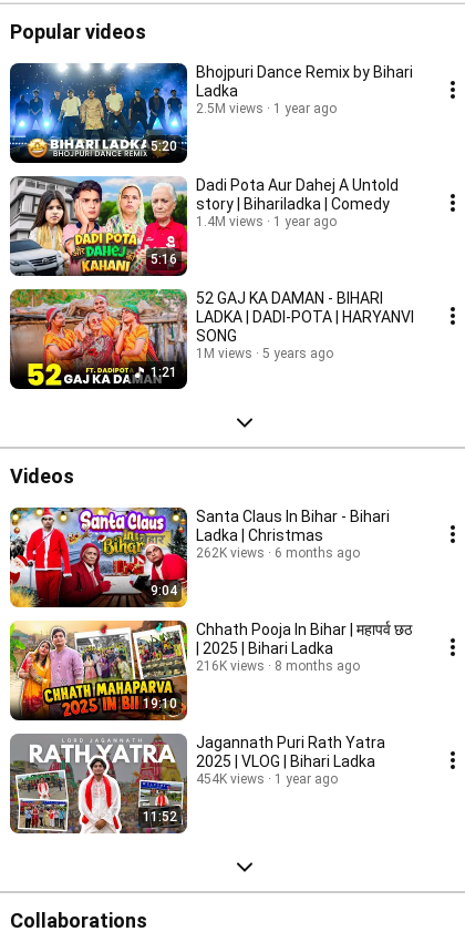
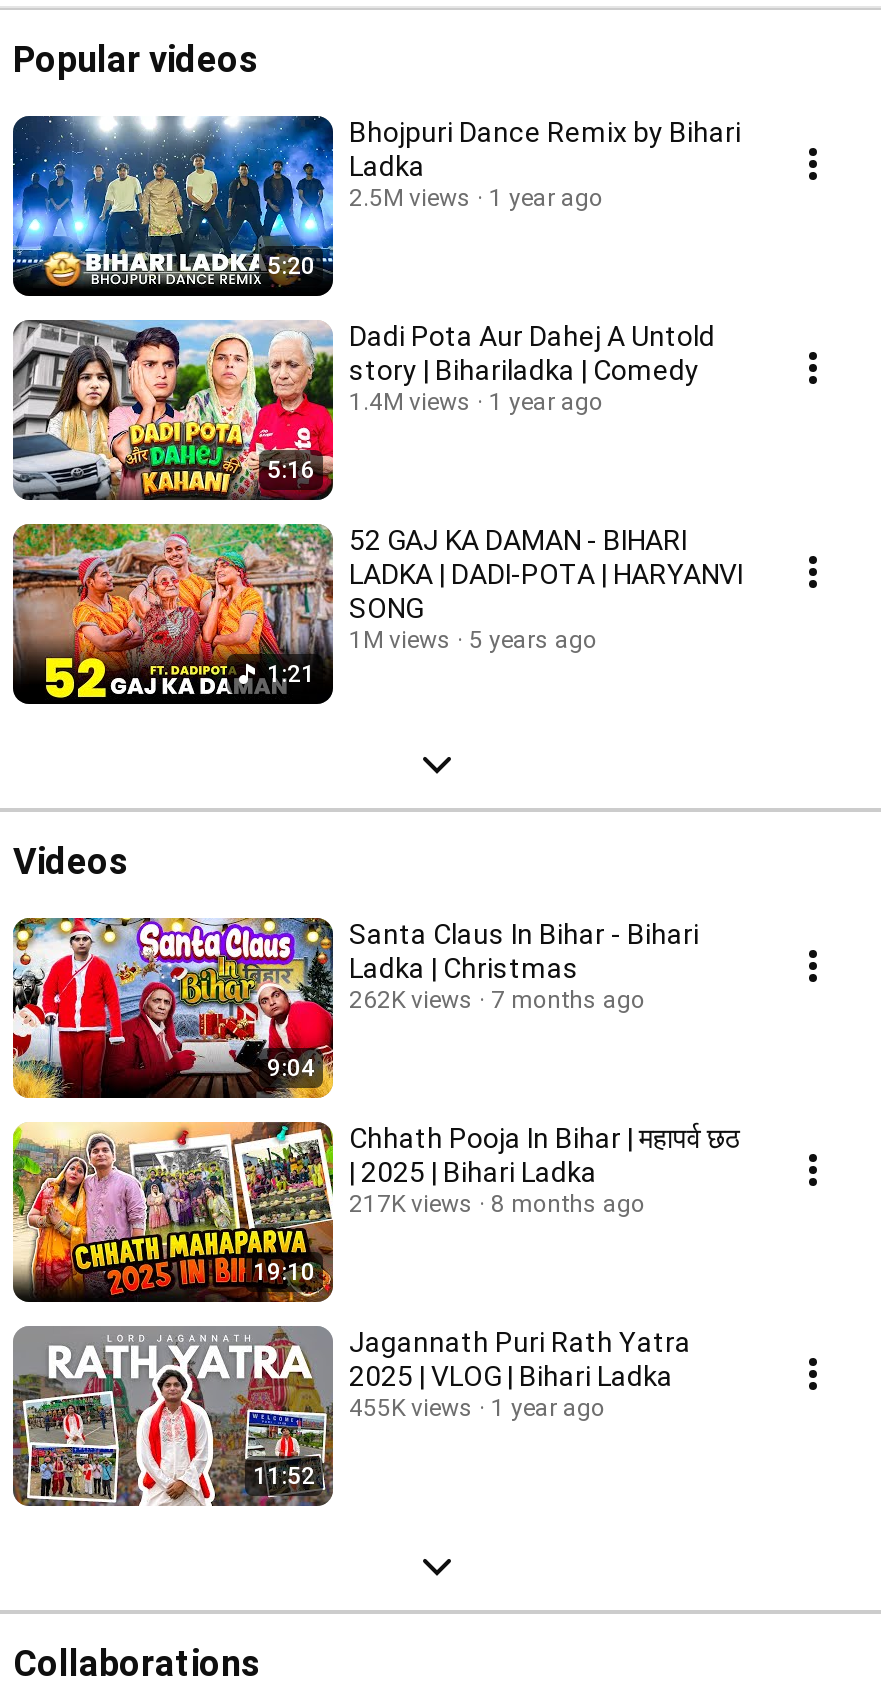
- 262K views 6 months ago
+ 262K views 7 months ago

- 216K views 8 months ago
+ 217K views 8 months ago

- 454K views 1 year ago
+ 455K views 1 year ago
